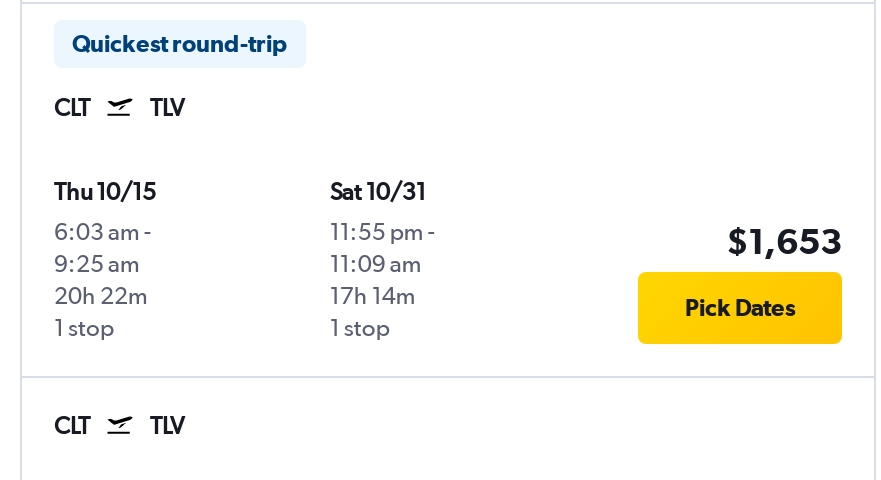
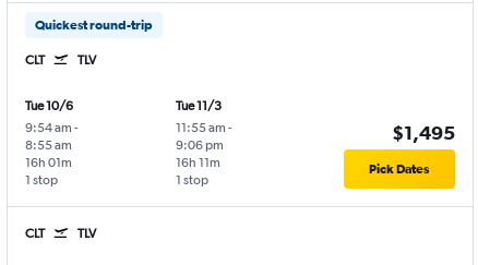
- Thu 10/15
- 6:03 am -
- 9:25 am
+ Tue 10/6
+ 9:54 am -
+ 8:55 am

- Sat 10/31
- 11:55 pm -
- 11:09 am
+ Tue 11/3
+ 11:55 am -
+ 9:06 pm

- $1,653
+ $1,495

- 20h 22m
+ 16h 01m

- 17h 14m
+ 16h 11m
